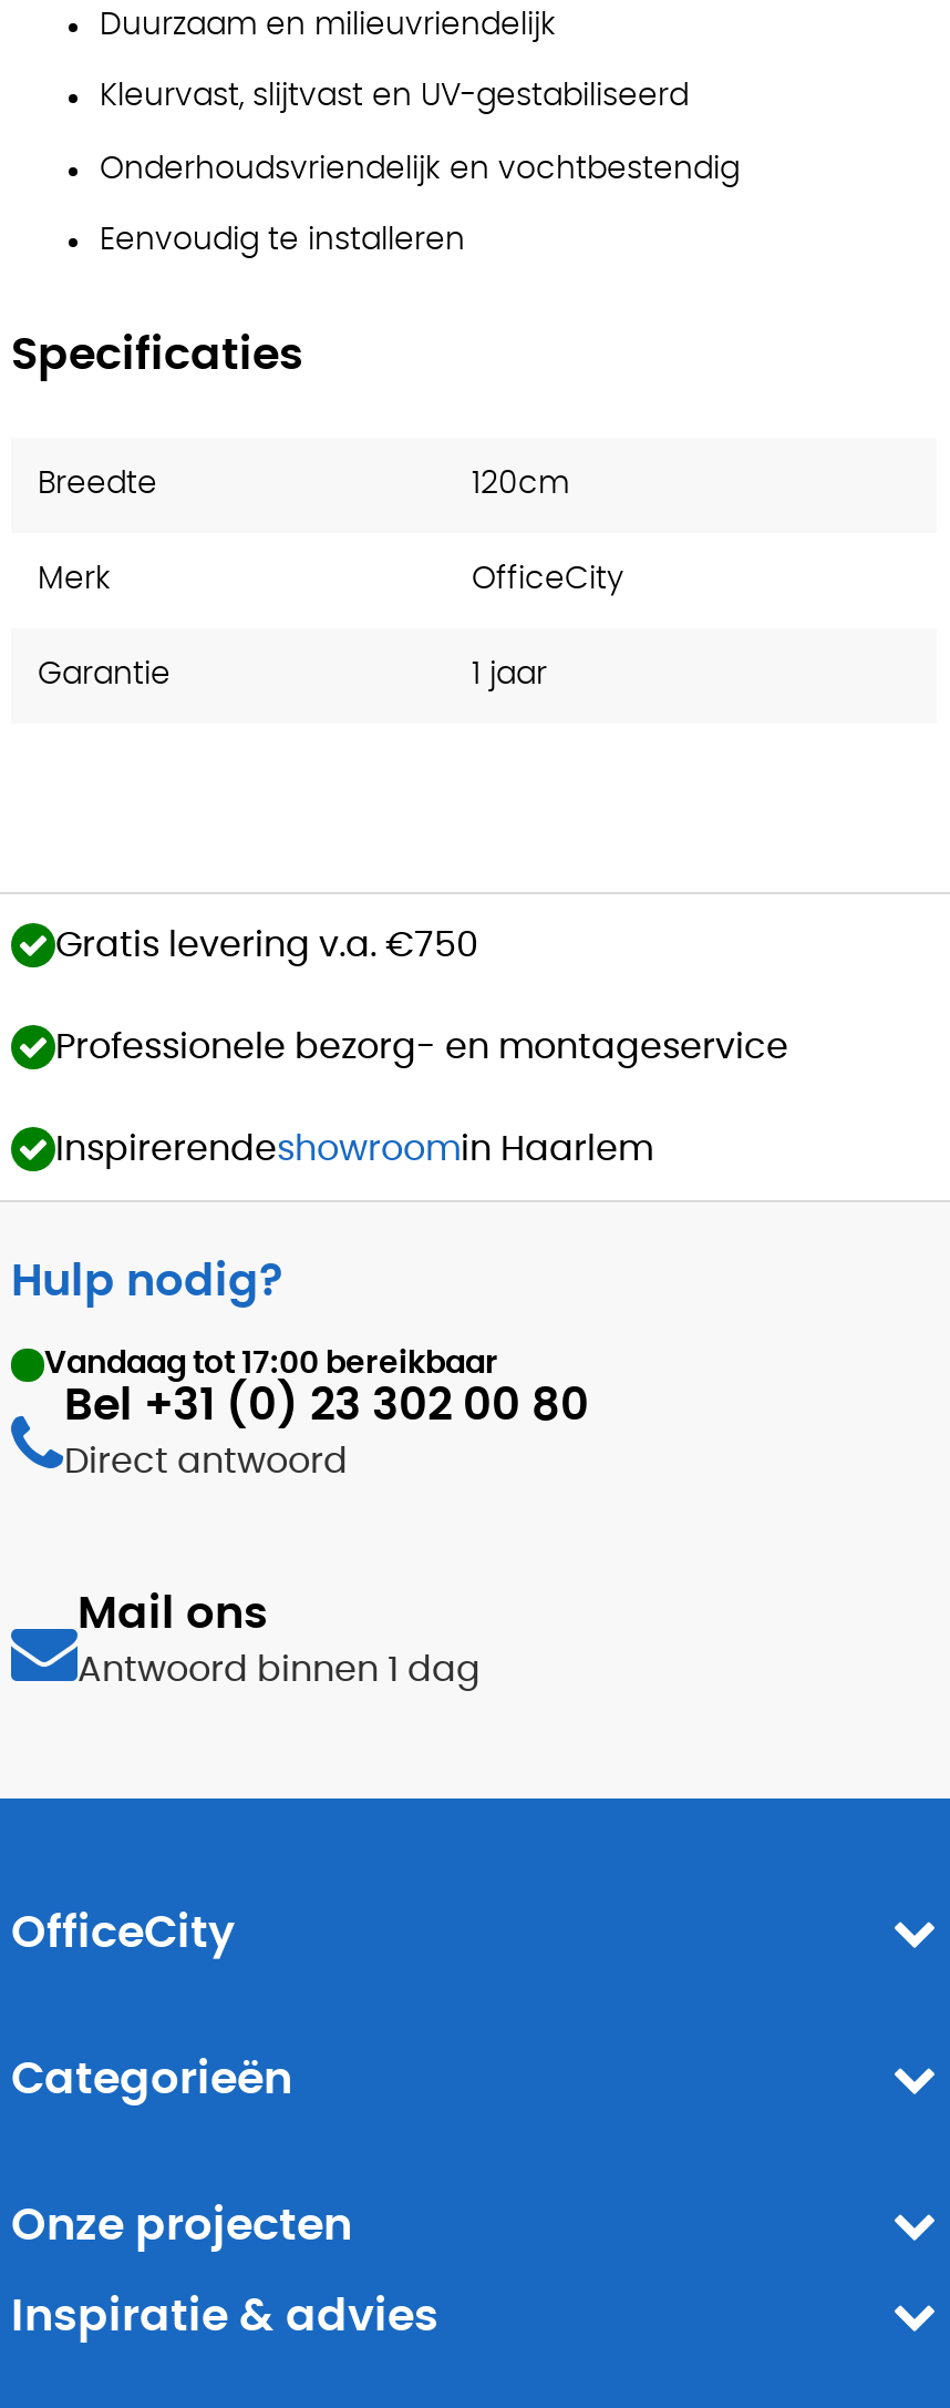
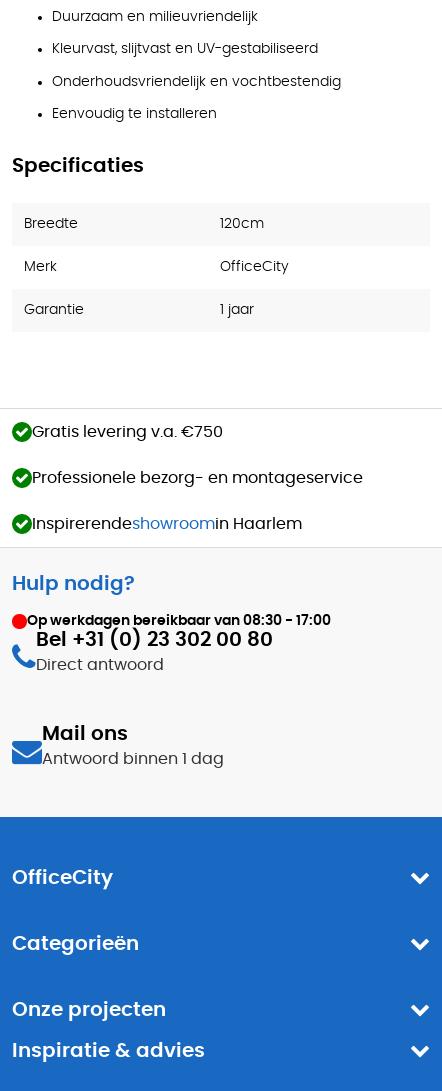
- Vandaag tot 17:00 bereikbaar
+ Op werkdagen bereikbaar van 08:30 - 17:00
